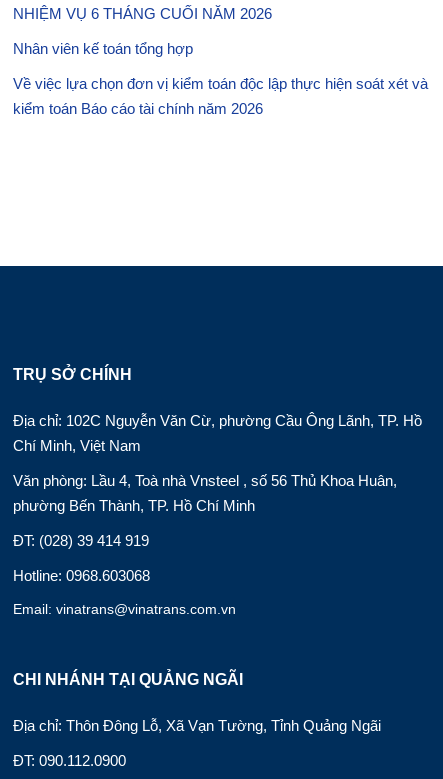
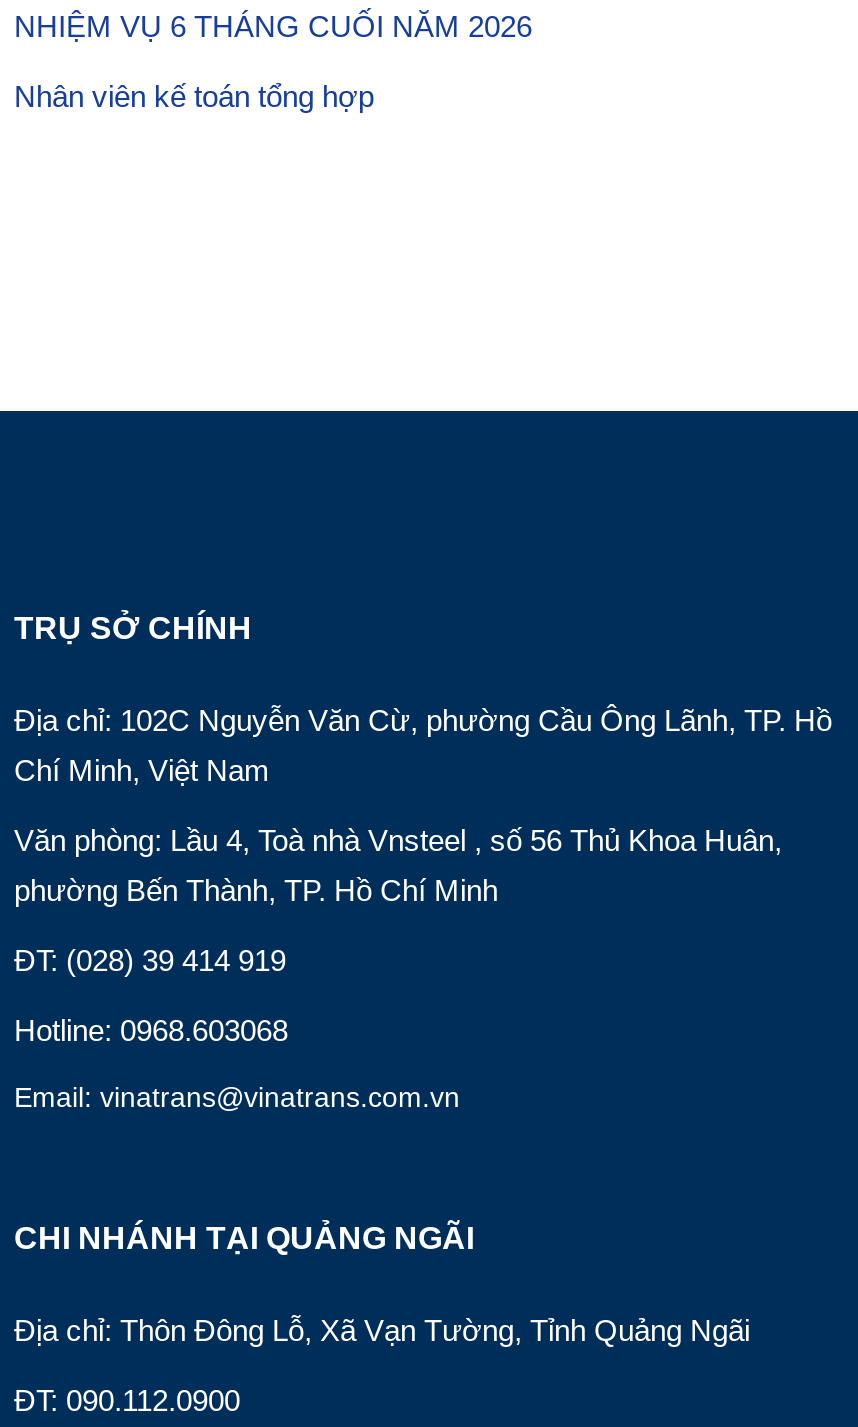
- Về việc lựa chọn đơn vị kiểm toán độc lập thực hiện soát xét và
- kiểm toán Báo cáo tài chính năm 2026
